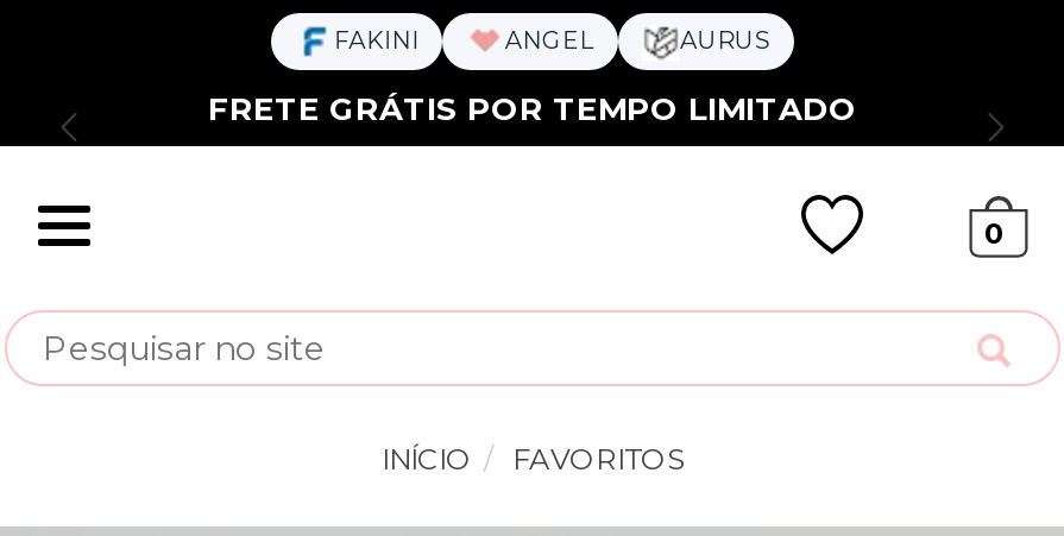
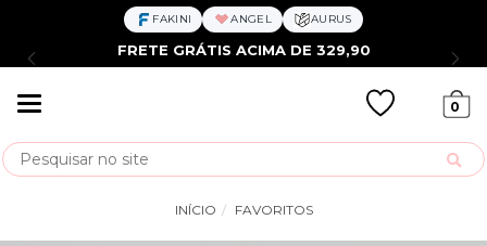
- FRETE GRÁTIS POR TEMPO LIMITADO
+ FRETE GRÁTIS ACIMA DE 329,90
